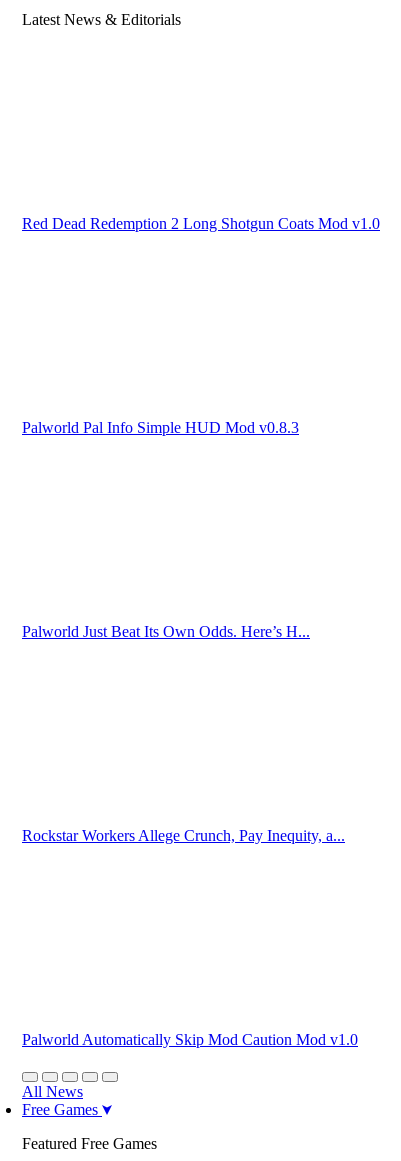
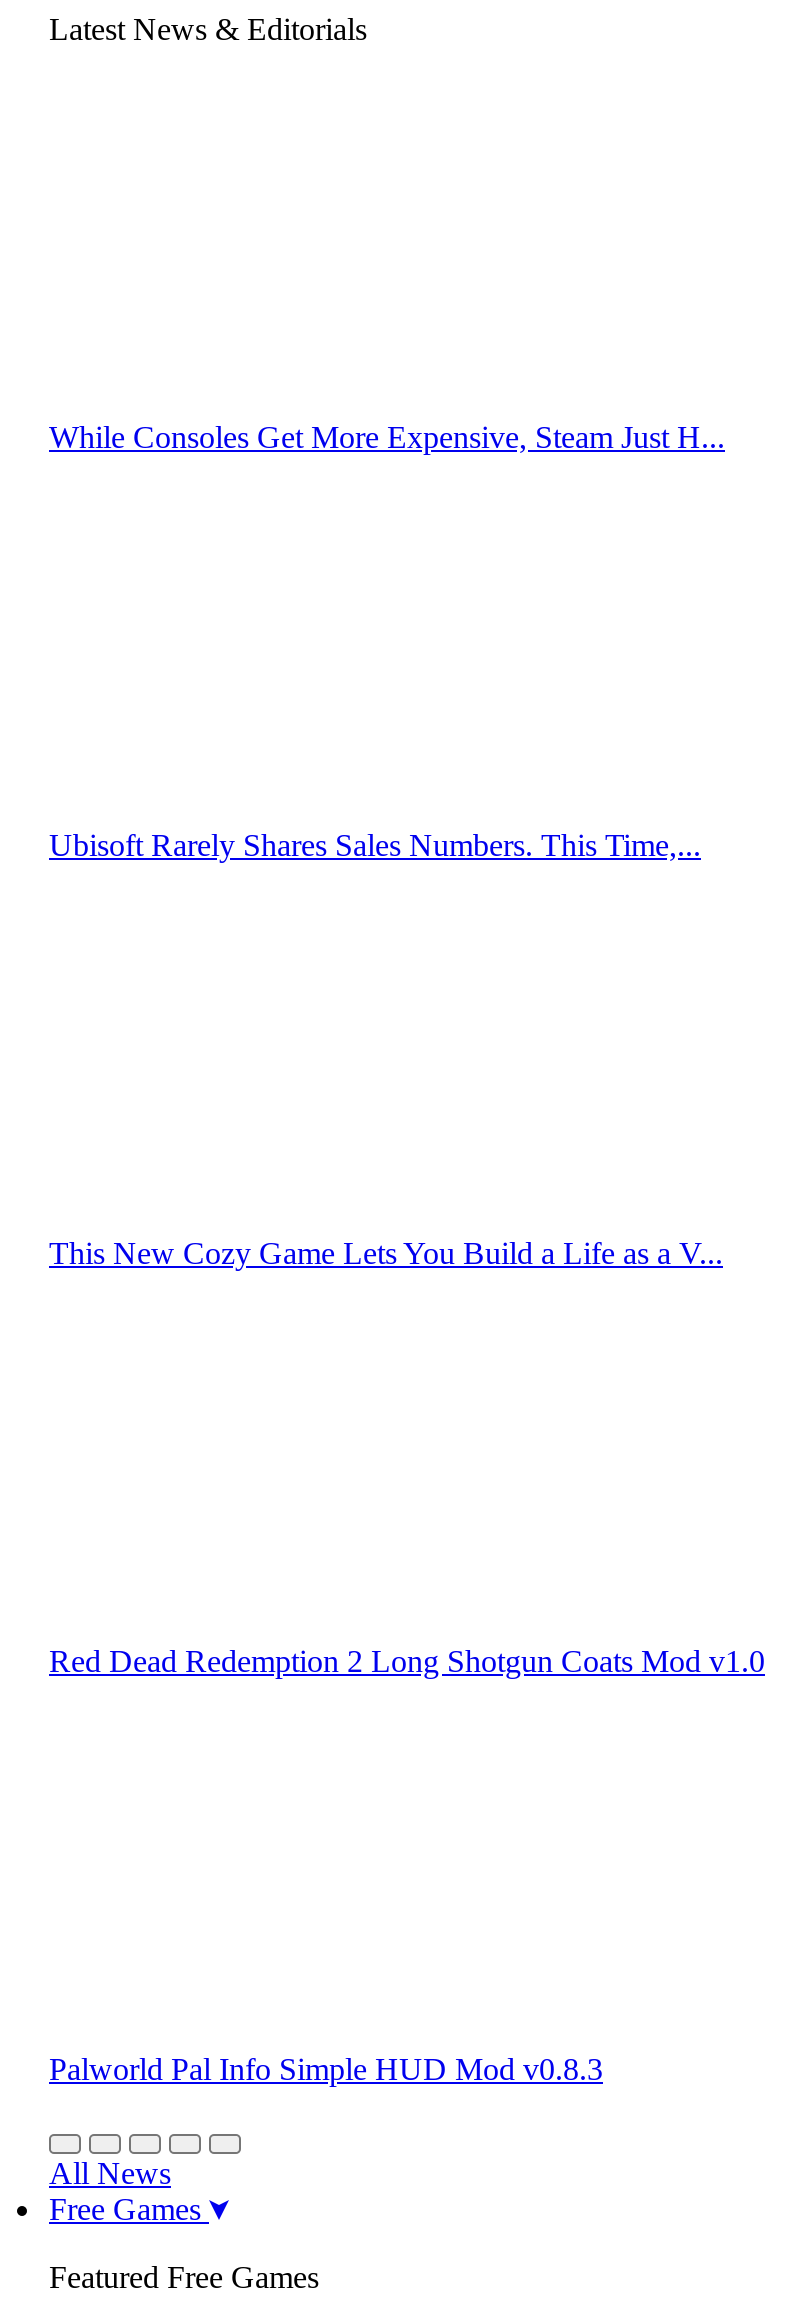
+ While Consoles Get More Expensive, Steam Just H...

+ Ubisoft Rarely Shares Sales Numbers. This Time,...

+ This New Cozy Game Lets You Build a Life as a V...

moved down: Red Dead Redemption 2 Long Shotgun Coats Mod v1.0 | Palworld Pal Info Simple HUD Mod v0.8.3

- Palworld Just Beat Its Own Odds. Here’s H...

- Rockstar Workers Allege Crunch, Pay Inequity, a...

- Palworld Automatically Skip Mod Caution Mod v1.0
